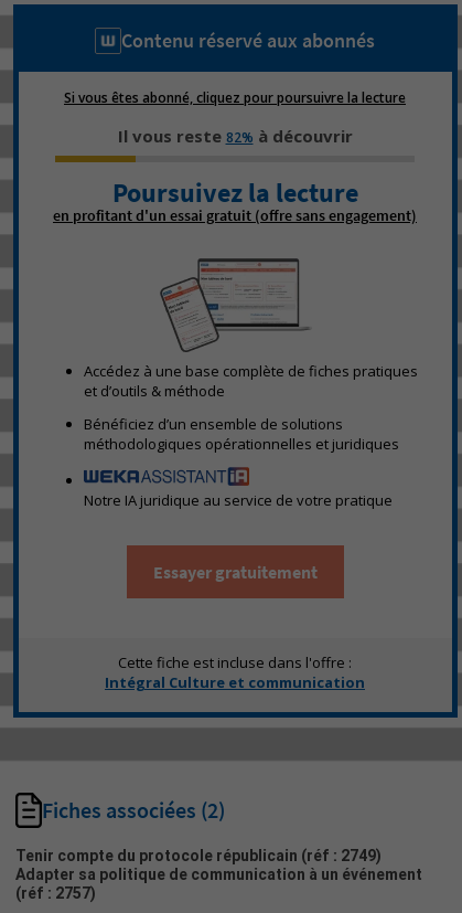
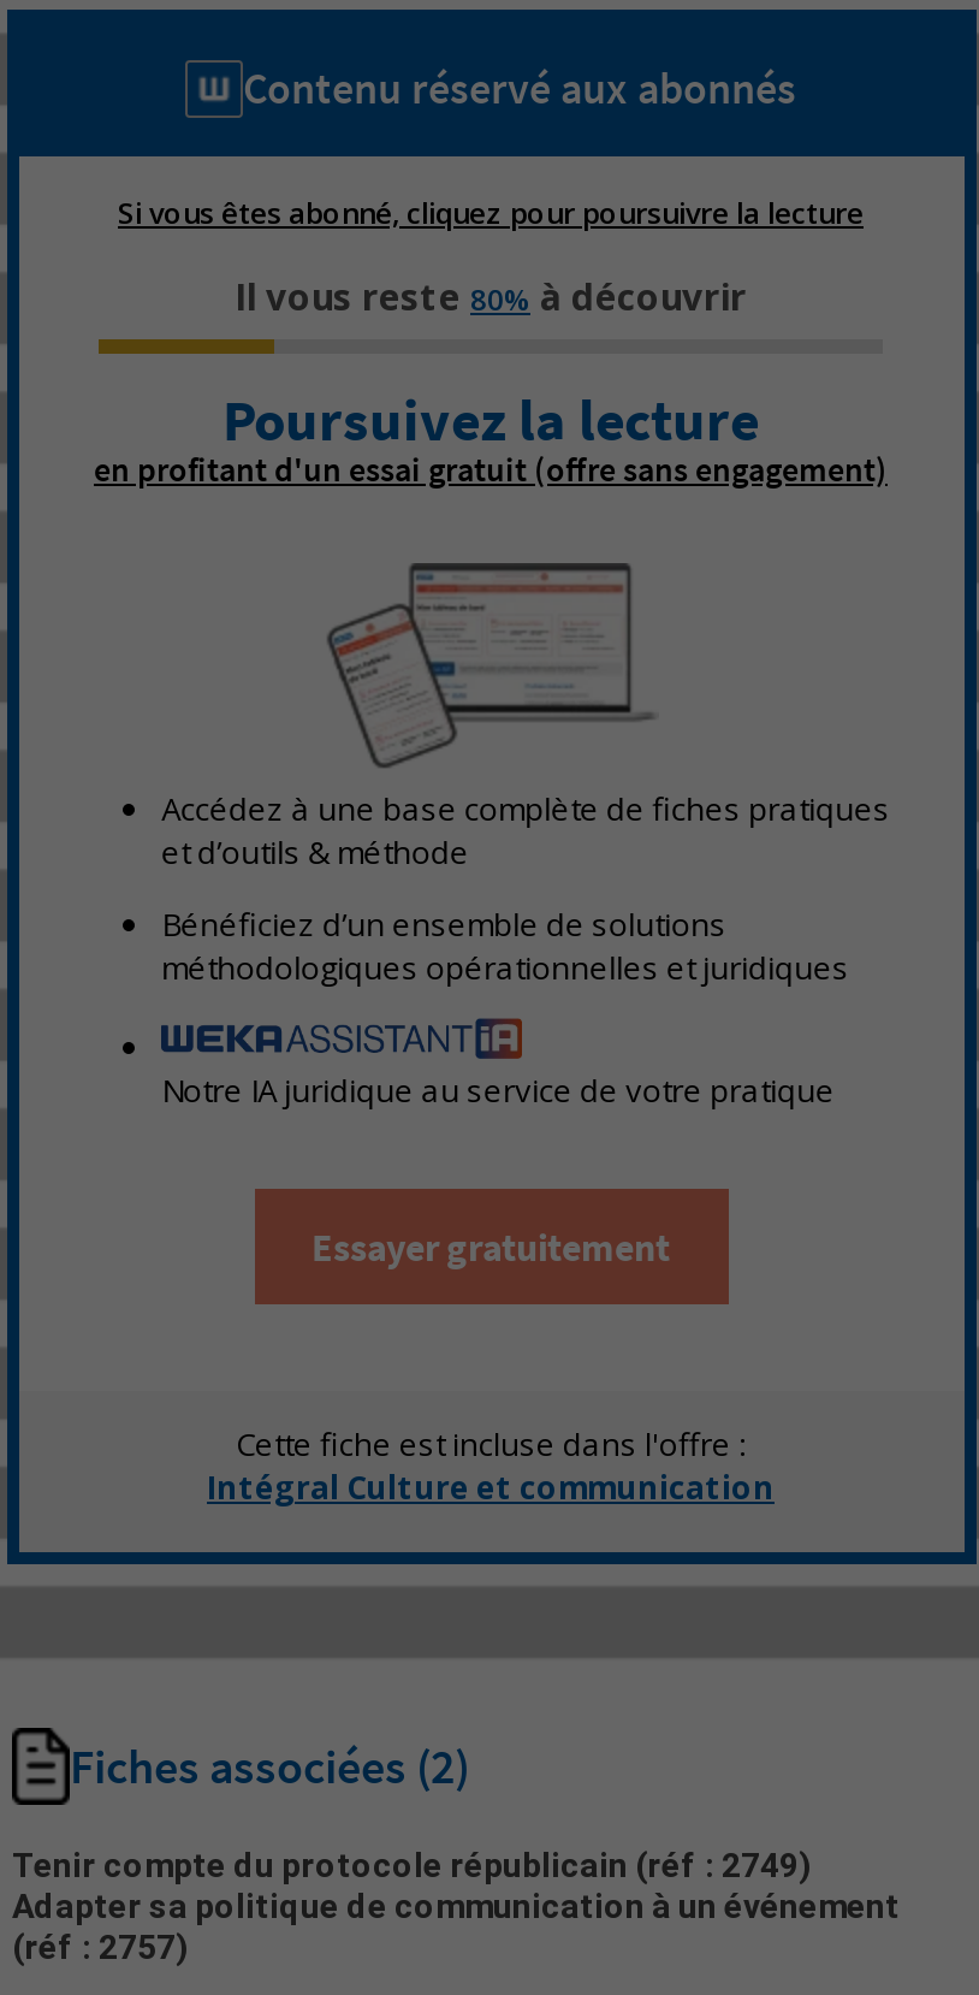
- Il vous reste 82% à découvrir
+ Il vous reste 80% à découvrir
